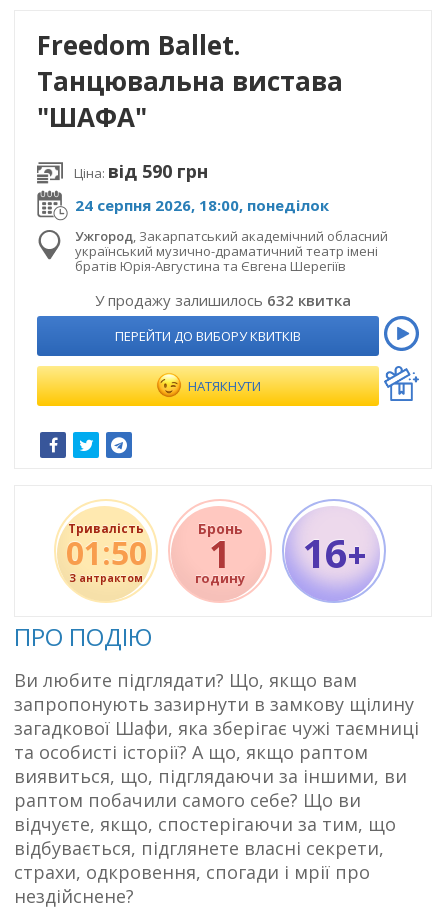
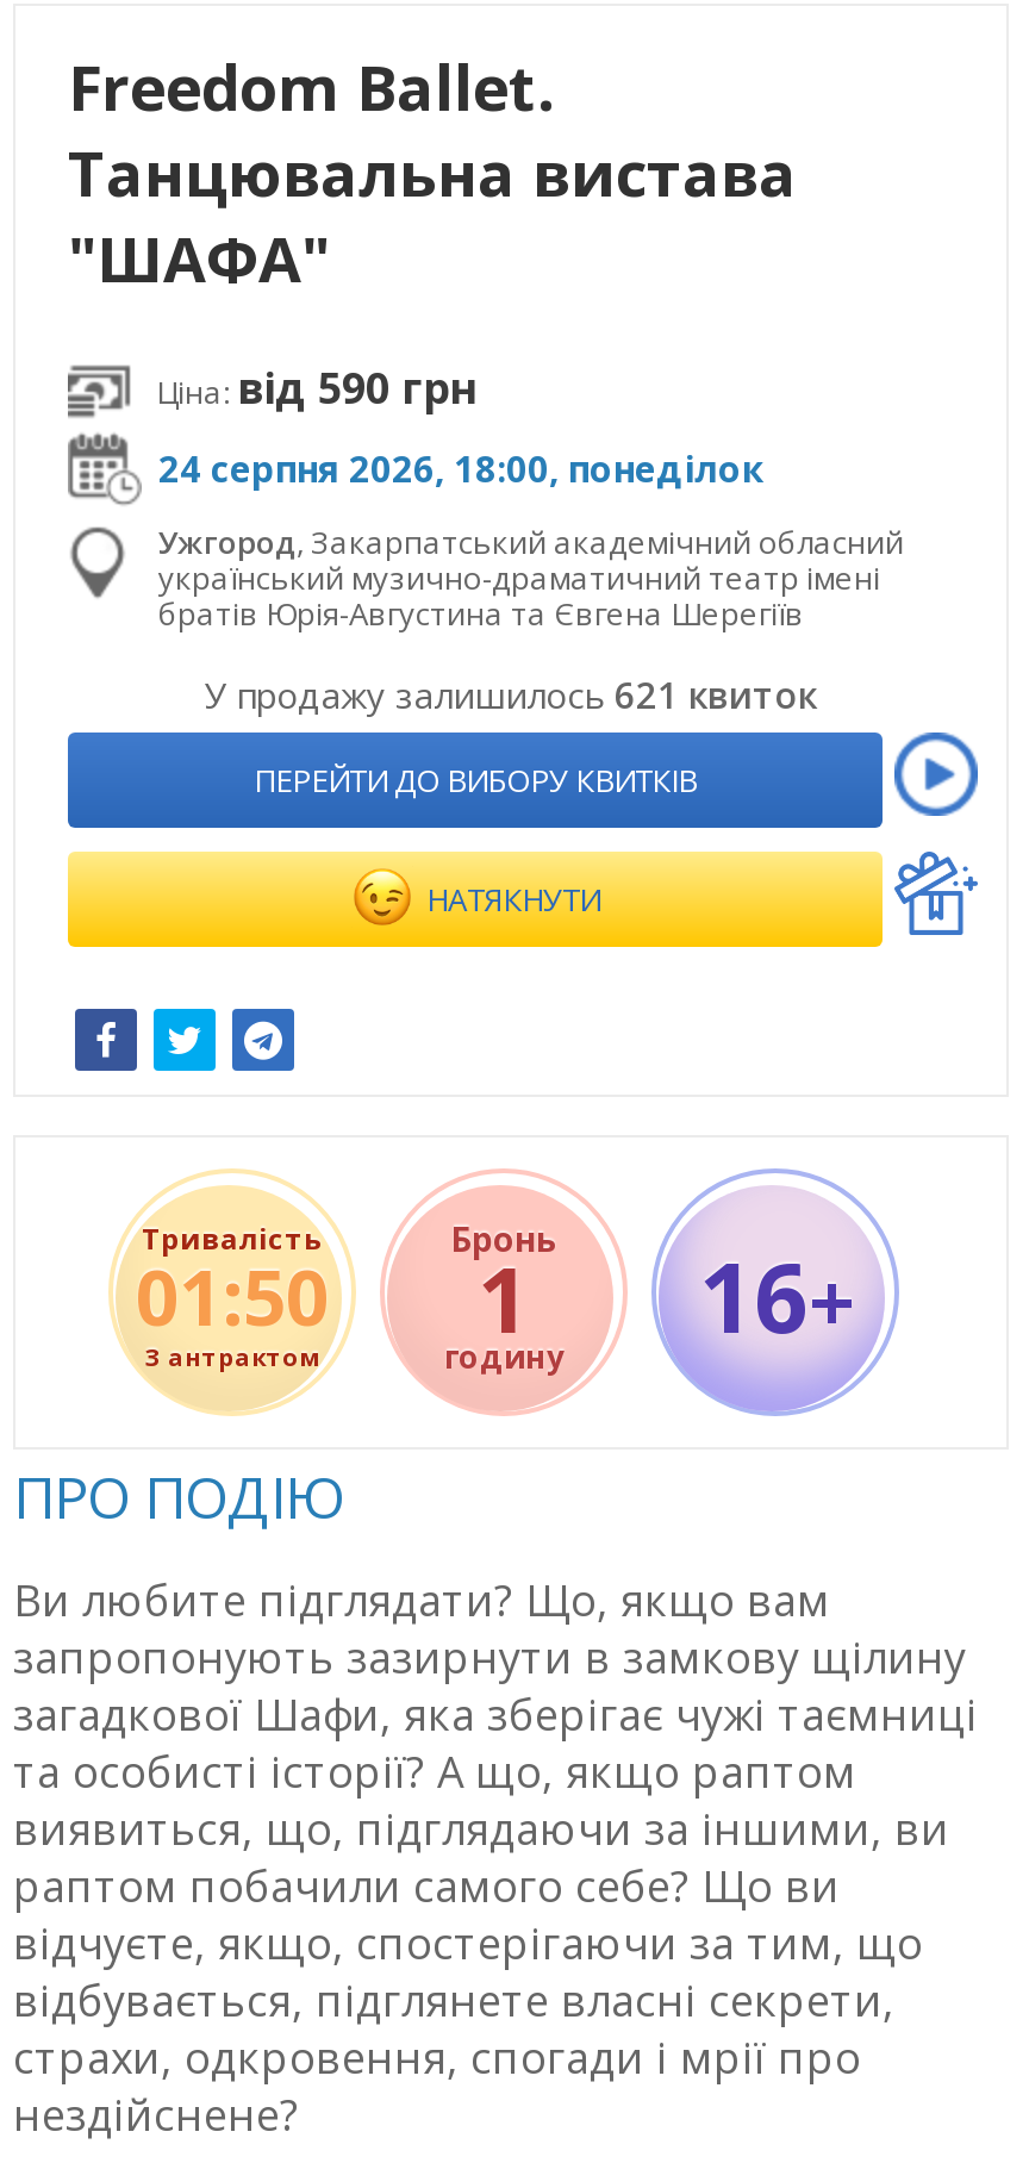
- У продажу залишилось 632 квитка
+ У продажу залишилось 621 квиток
